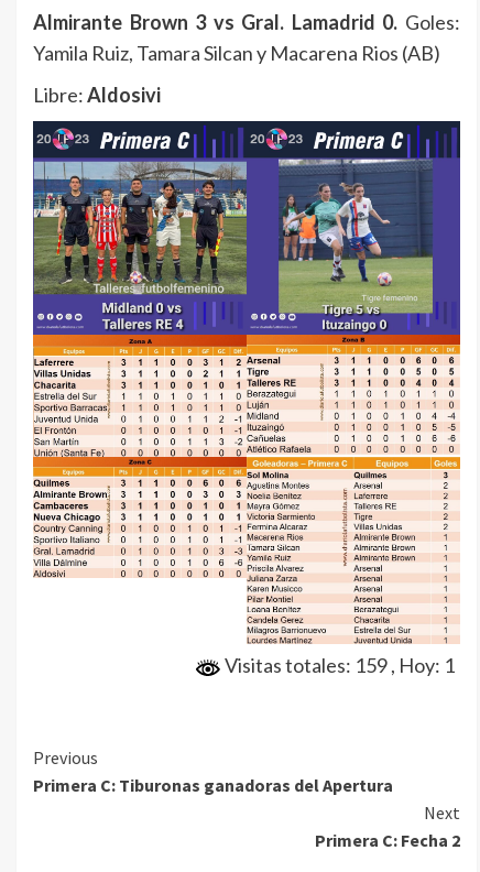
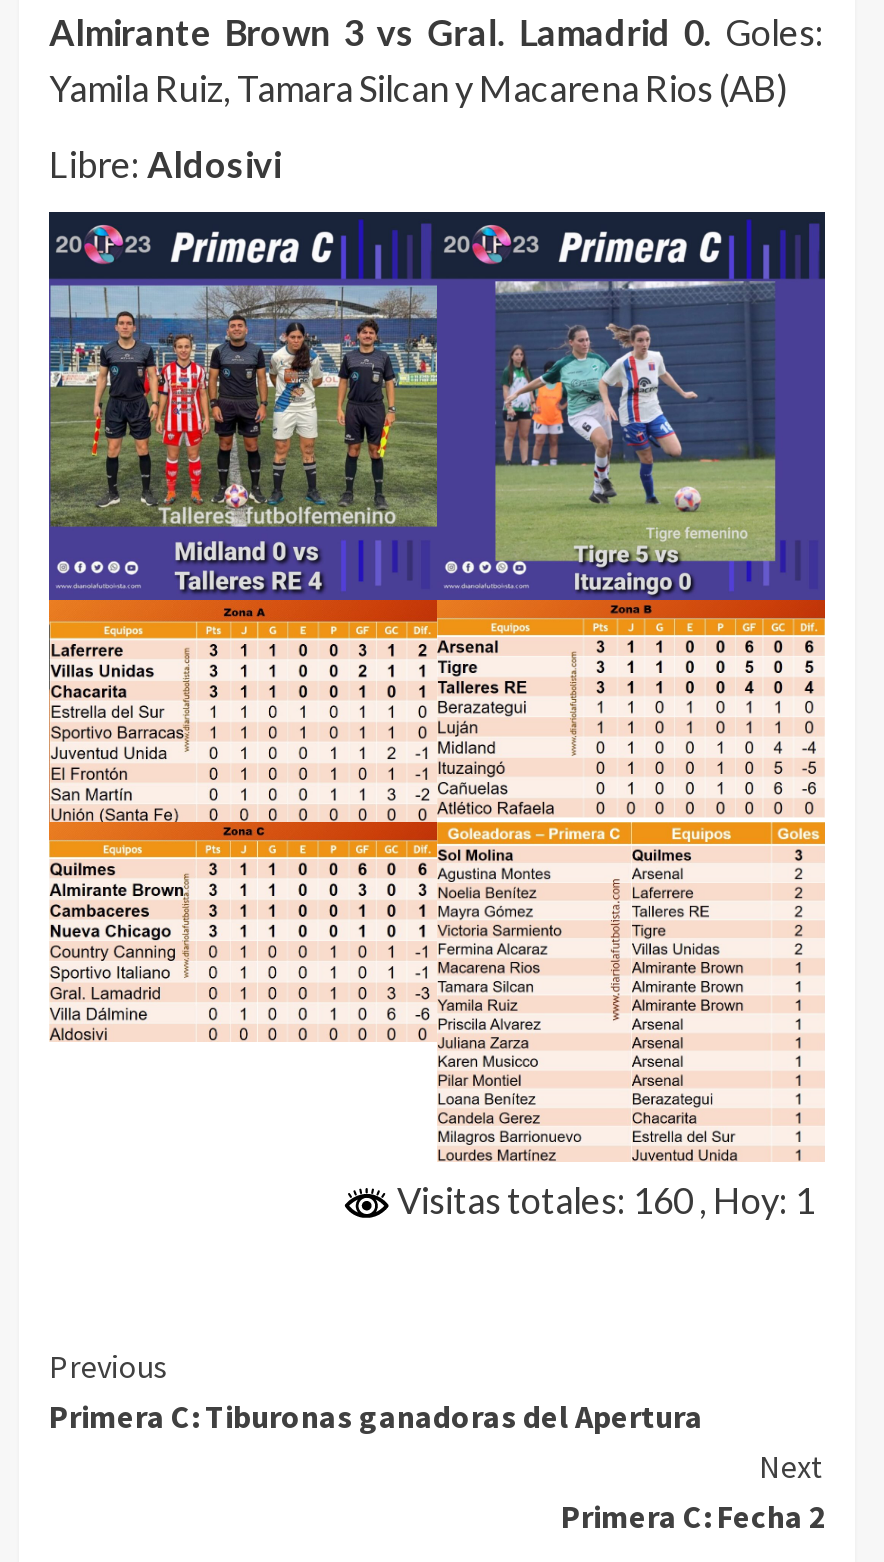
- Visitas totales: 159, Hoy: 1
+ Visitas totales: 160, Hoy: 1
